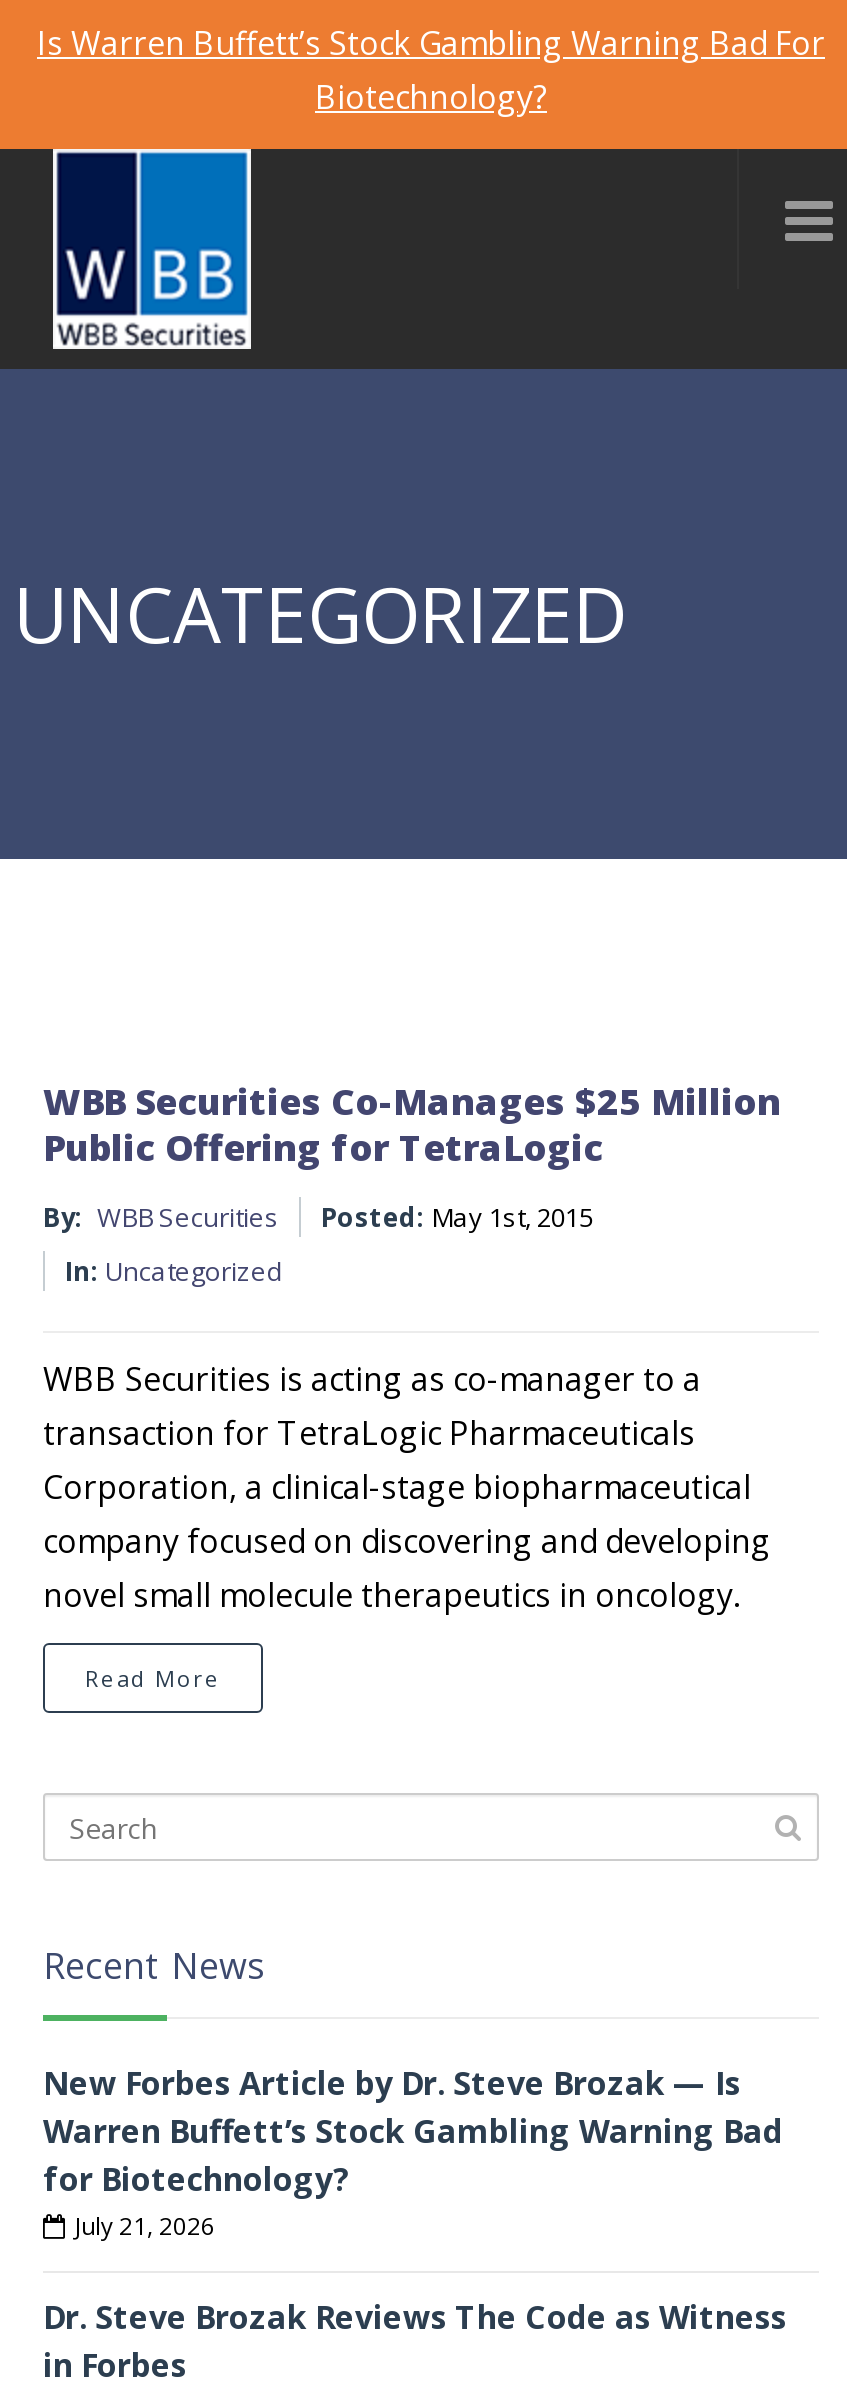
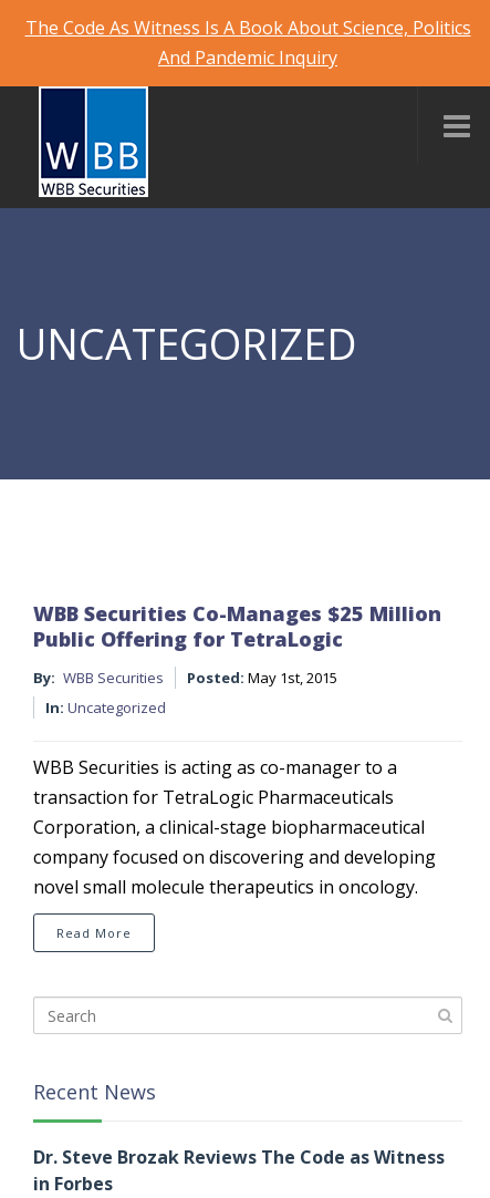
- Is Warren Buffett’s Stock Gambling Warning Bad For
- Biotechnology?
+ The Code As Witness Is A Book About Science, Politics
+ And Pandemic Inquiry

- New Forbes Article by Dr. Steve Brozak — Is
- Warren Buffett’s Stock Gambling Warning Bad
- for Biotechnology?
- July 21, 2026
